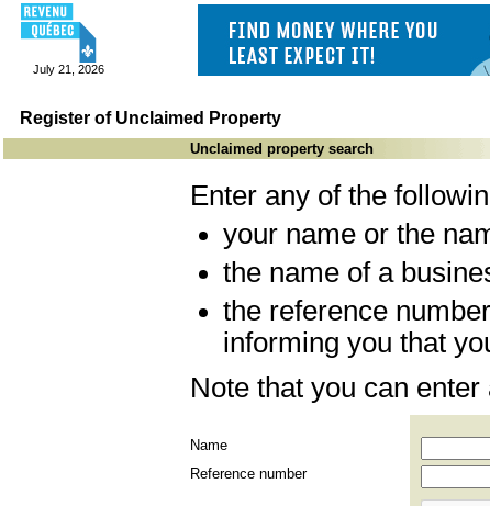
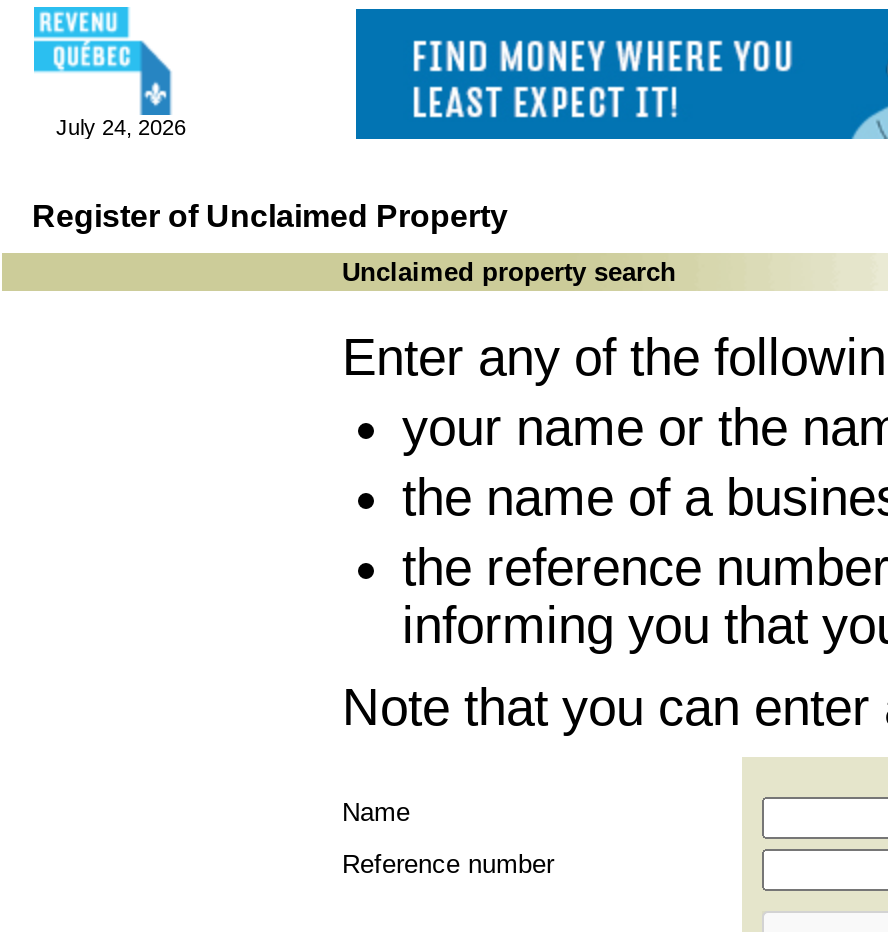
- July 21, 2026
+ July 24, 2026
